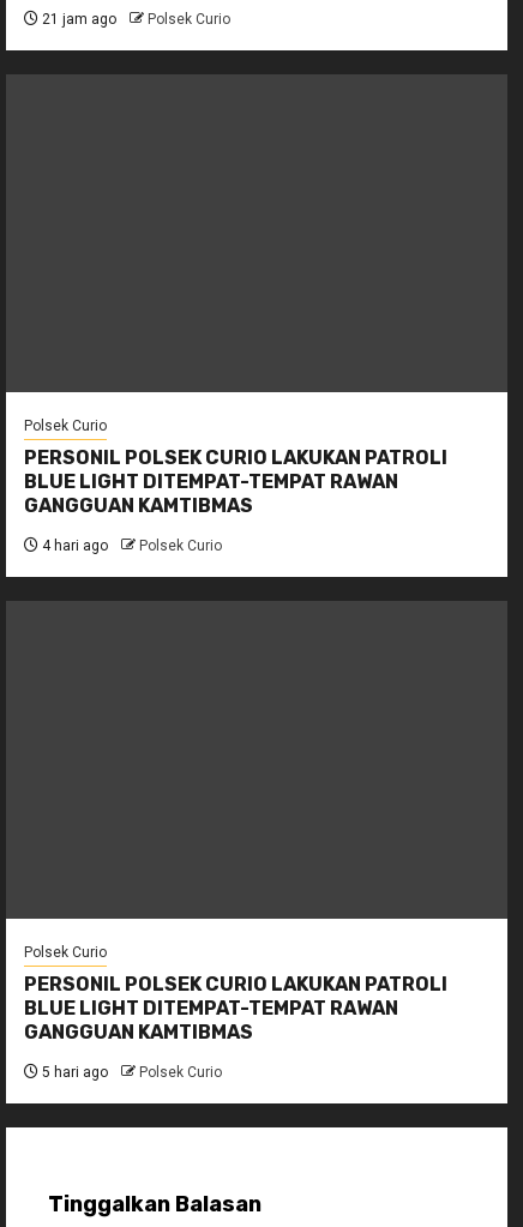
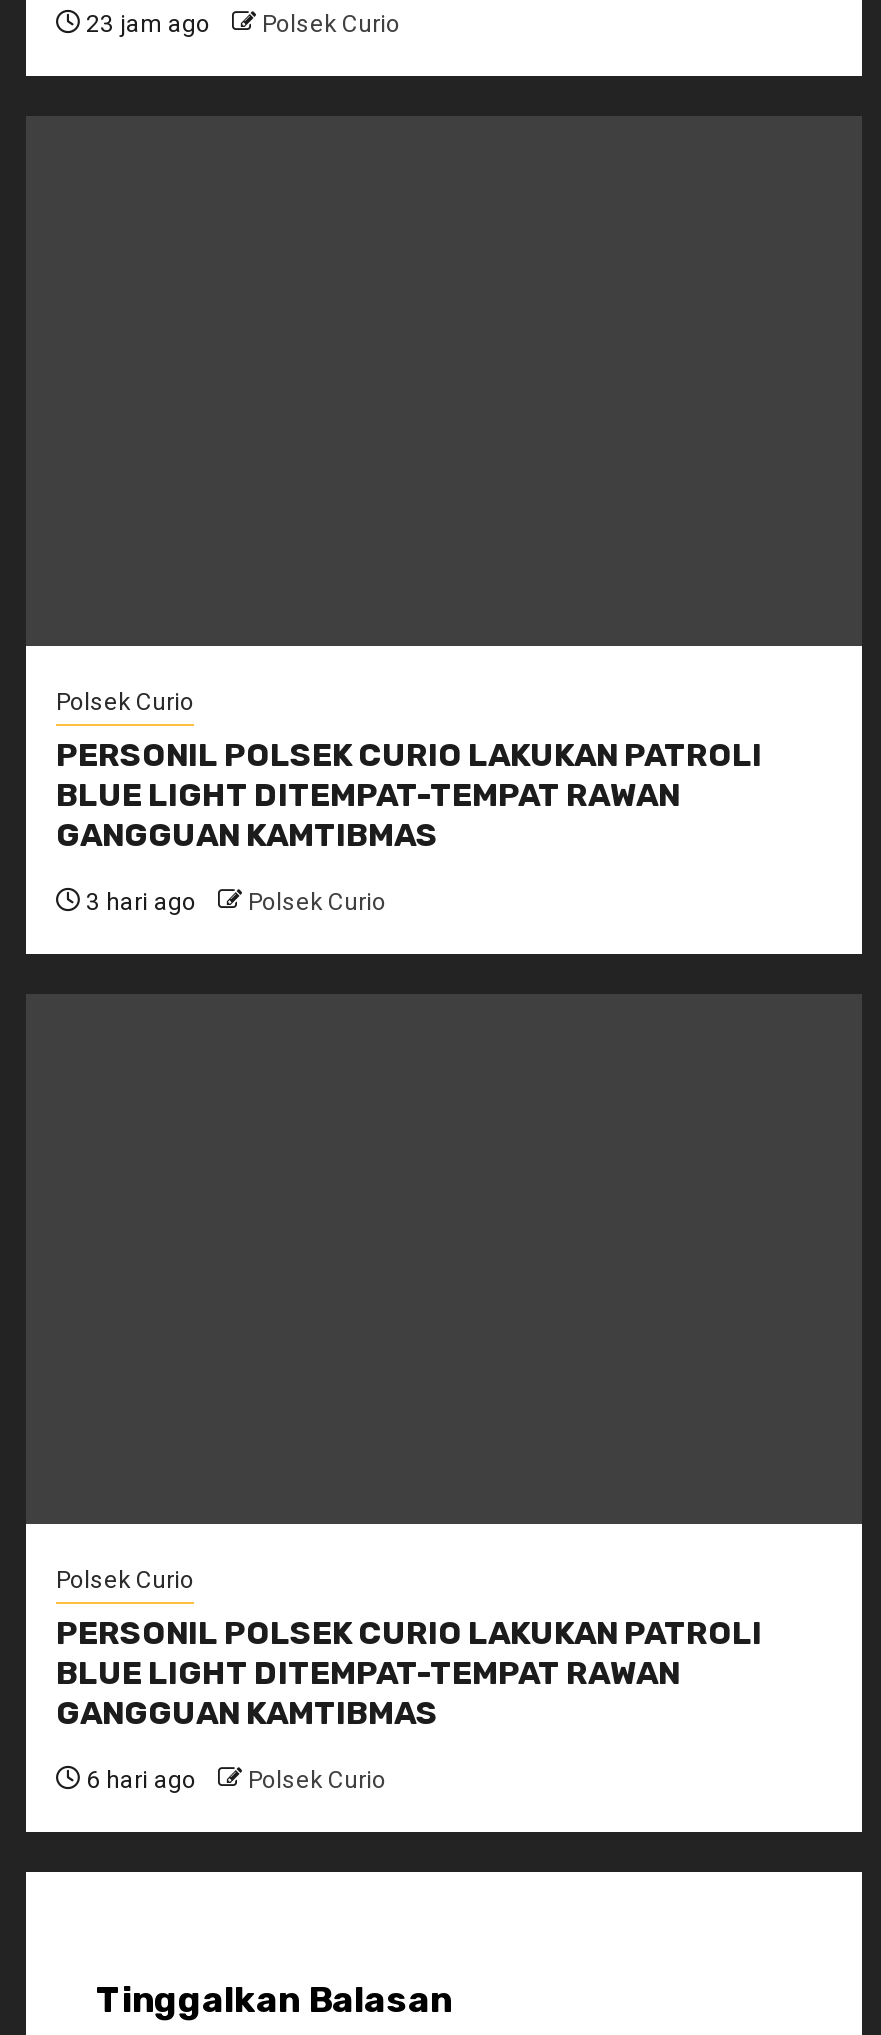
- 21 jam ago Polsek Curio
+ 23 jam ago Polsek Curio

- 4 hari ago Polsek Curio
+ 3 hari ago Polsek Curio

- 5 hari ago Polsek Curio
+ 6 hari ago Polsek Curio
